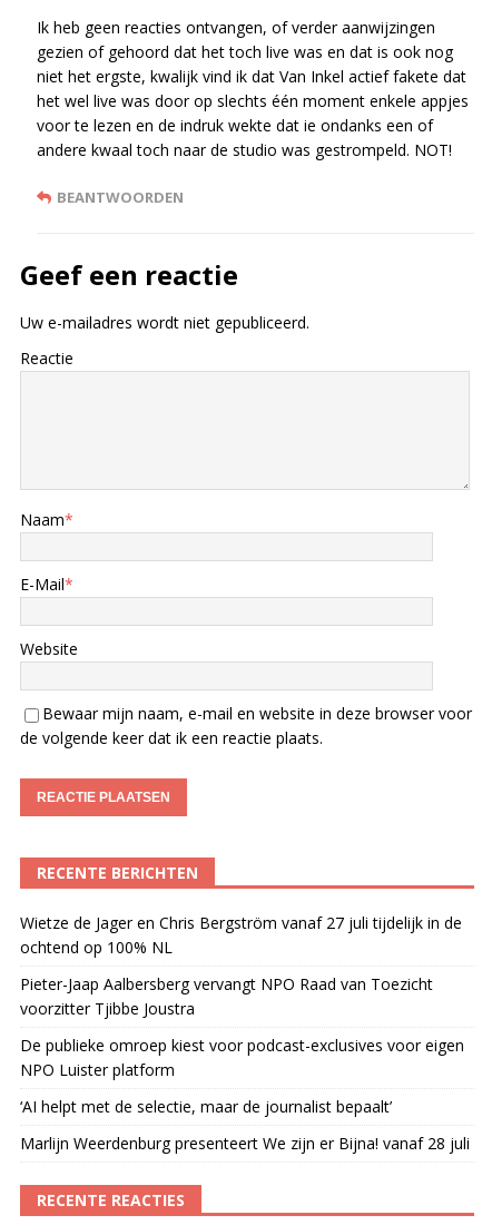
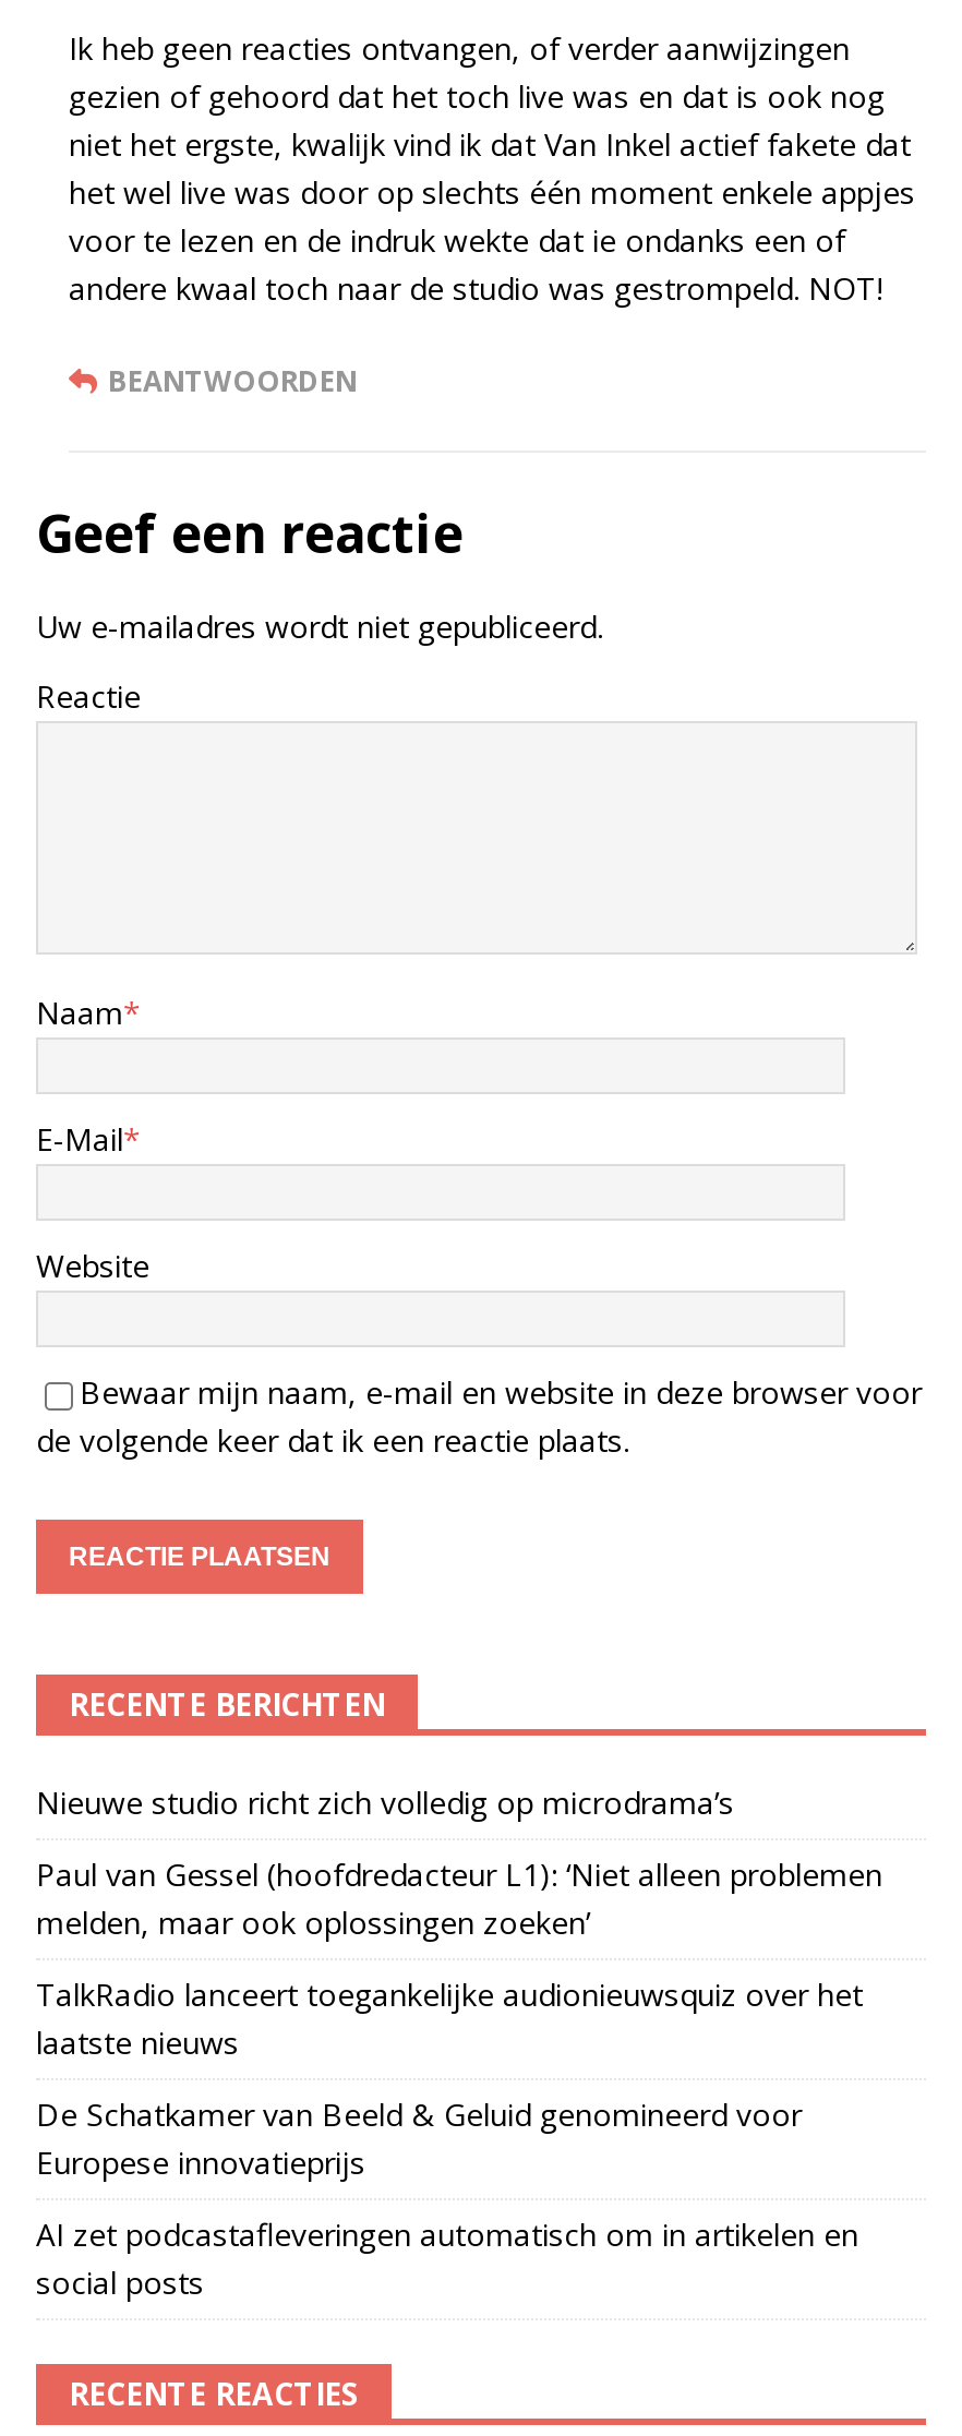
- Wietze de Jager en Chris Bergström vanaf 27 juli tijdelijk in de
- ochtend op 100% NL
+ Nieuwe studio richt zich volledig op microdrama’s

- Pieter-Jaap Aalbersberg vervangt NPO Raad van Toezicht
- voorzitter Tjibbe Joustra
+ Paul van Gessel (hoofdredacteur L1): ‘Niet alleen problemen
+ melden, maar ook oplossingen zoeken’

- De publieke omroep kiest voor podcast-exclusives voor eigen
- NPO Luister platform
+ TalkRadio lanceert toegankelijke audionieuwsquiz over het
+ laatste nieuws

- ‘AI helpt met de selectie, maar de journalist bepaalt’
+ De Schatkamer van Beeld & Geluid genomineerd voor
+ Europese innovatieprijs

- Marlijn Weerdenburg presenteert We zijn er Bijna! vanaf 28 juli
+ AI zet podcastafleveringen automatisch om in artikelen en
+ social posts
